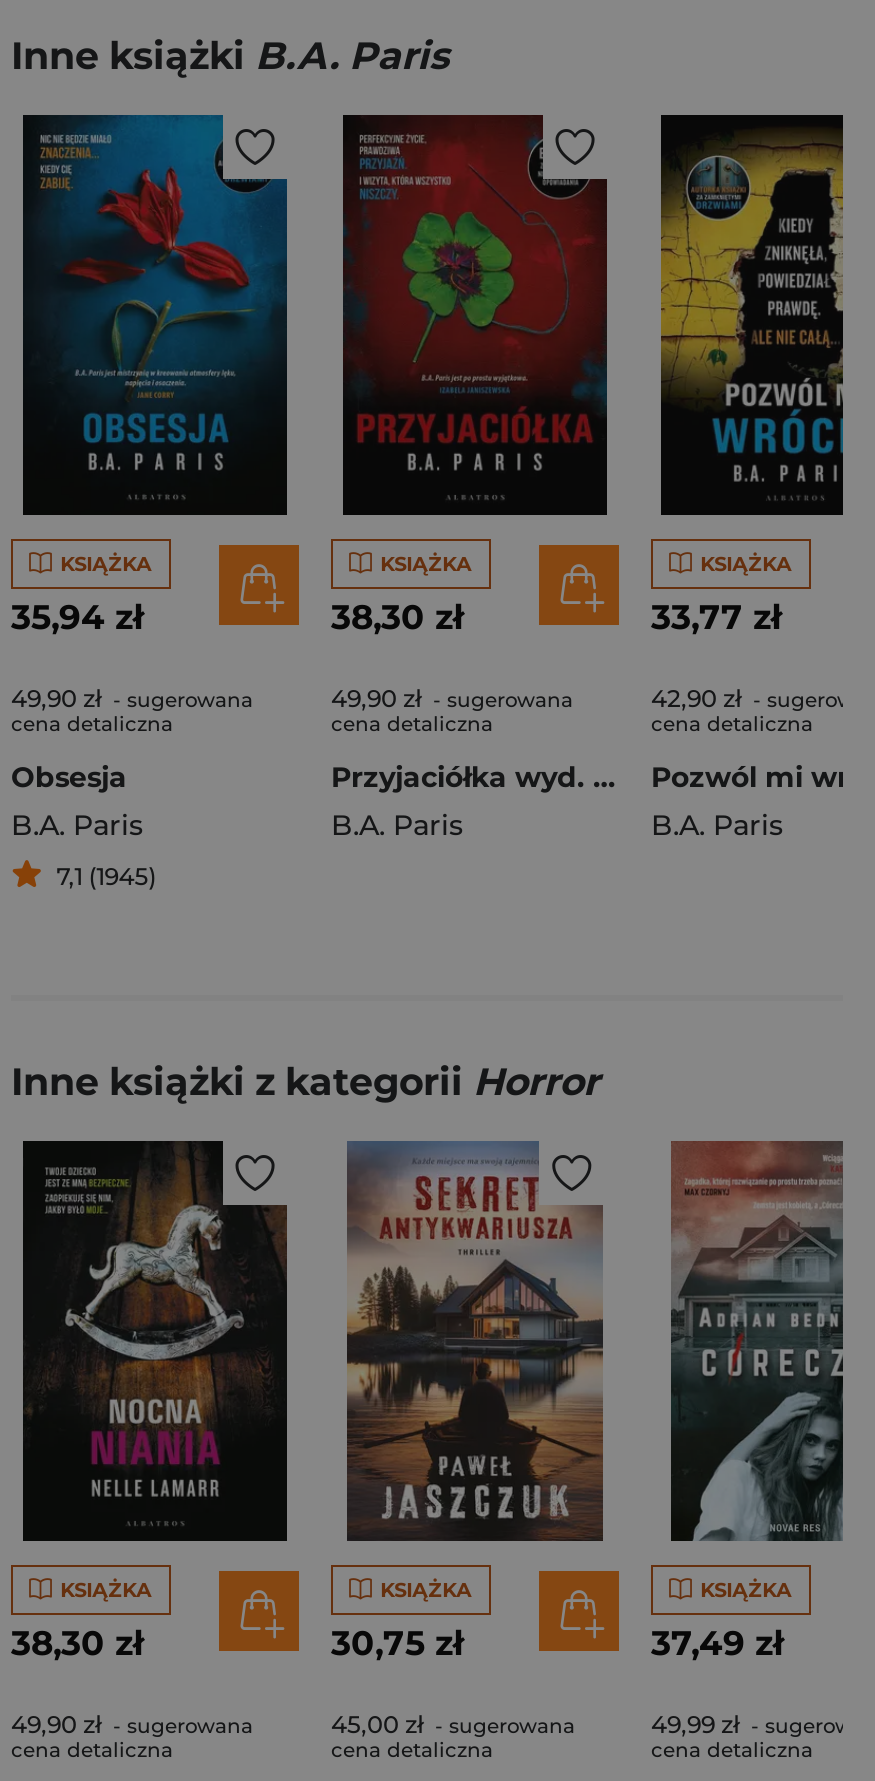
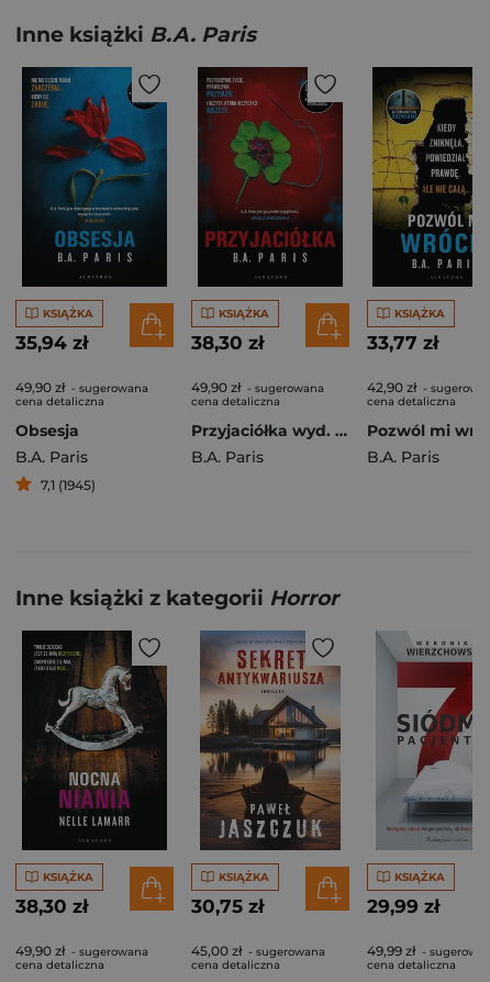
- [image]
+ [image]

- 37,49 zł
+ 29,99 zł
